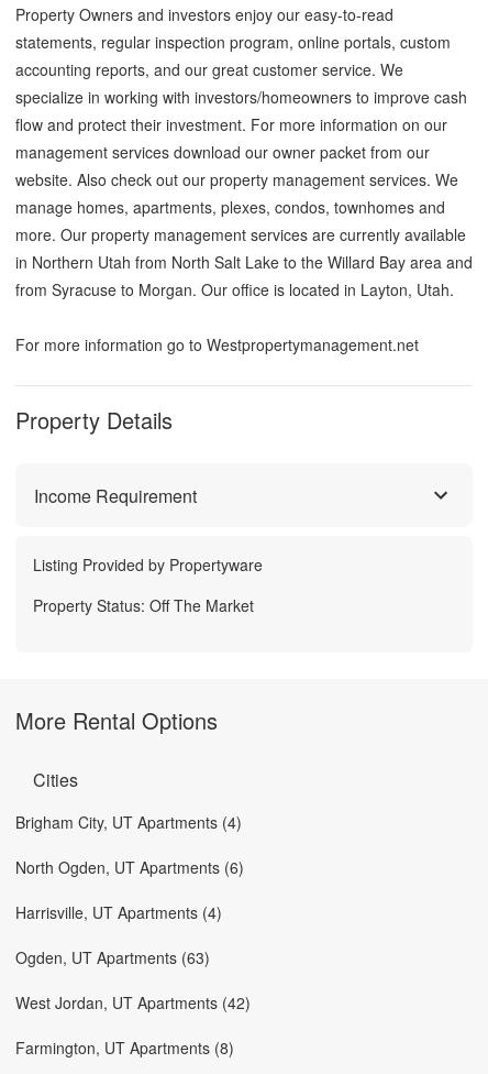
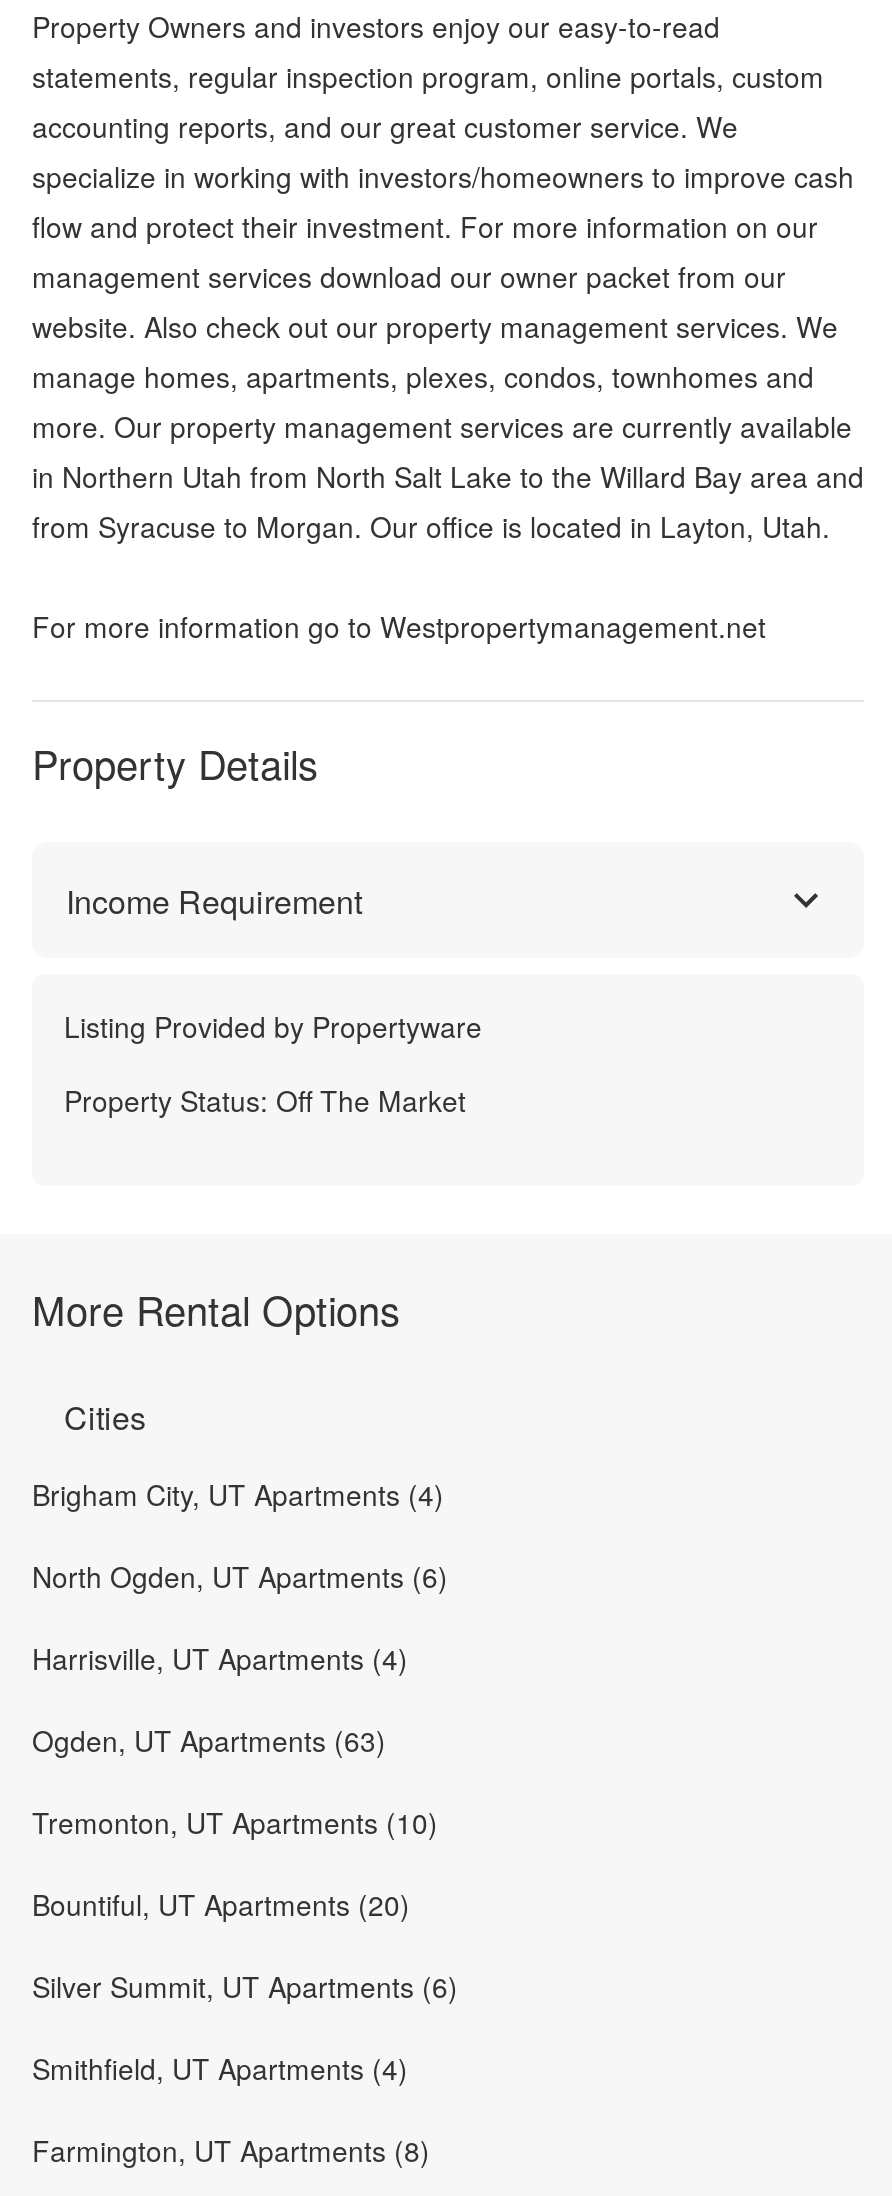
- West Jordan, UT Apartments (42)
+ Tremonton, UT Apartments (10)
+ Bountiful, UT Apartments (20)
+ Silver Summit, UT Apartments (6)
+ Smithfield, UT Apartments (4)
